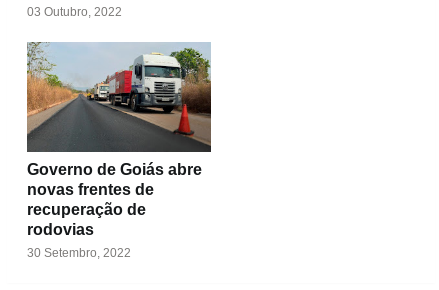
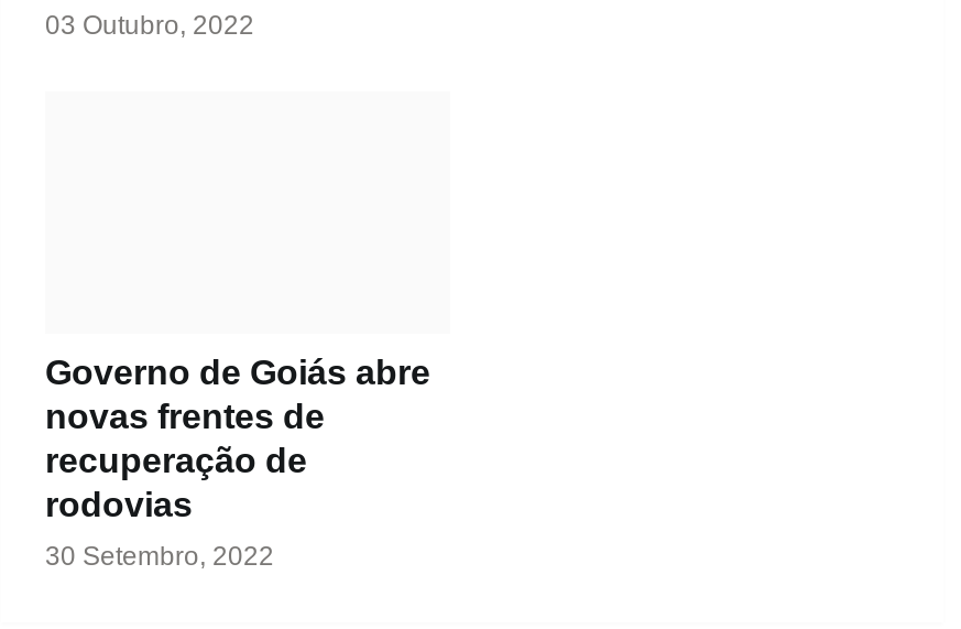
- [image]
